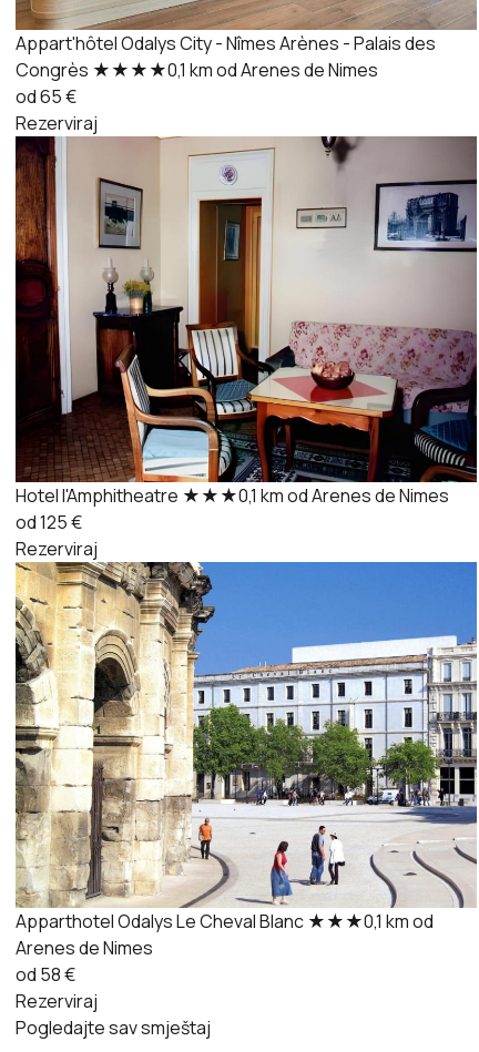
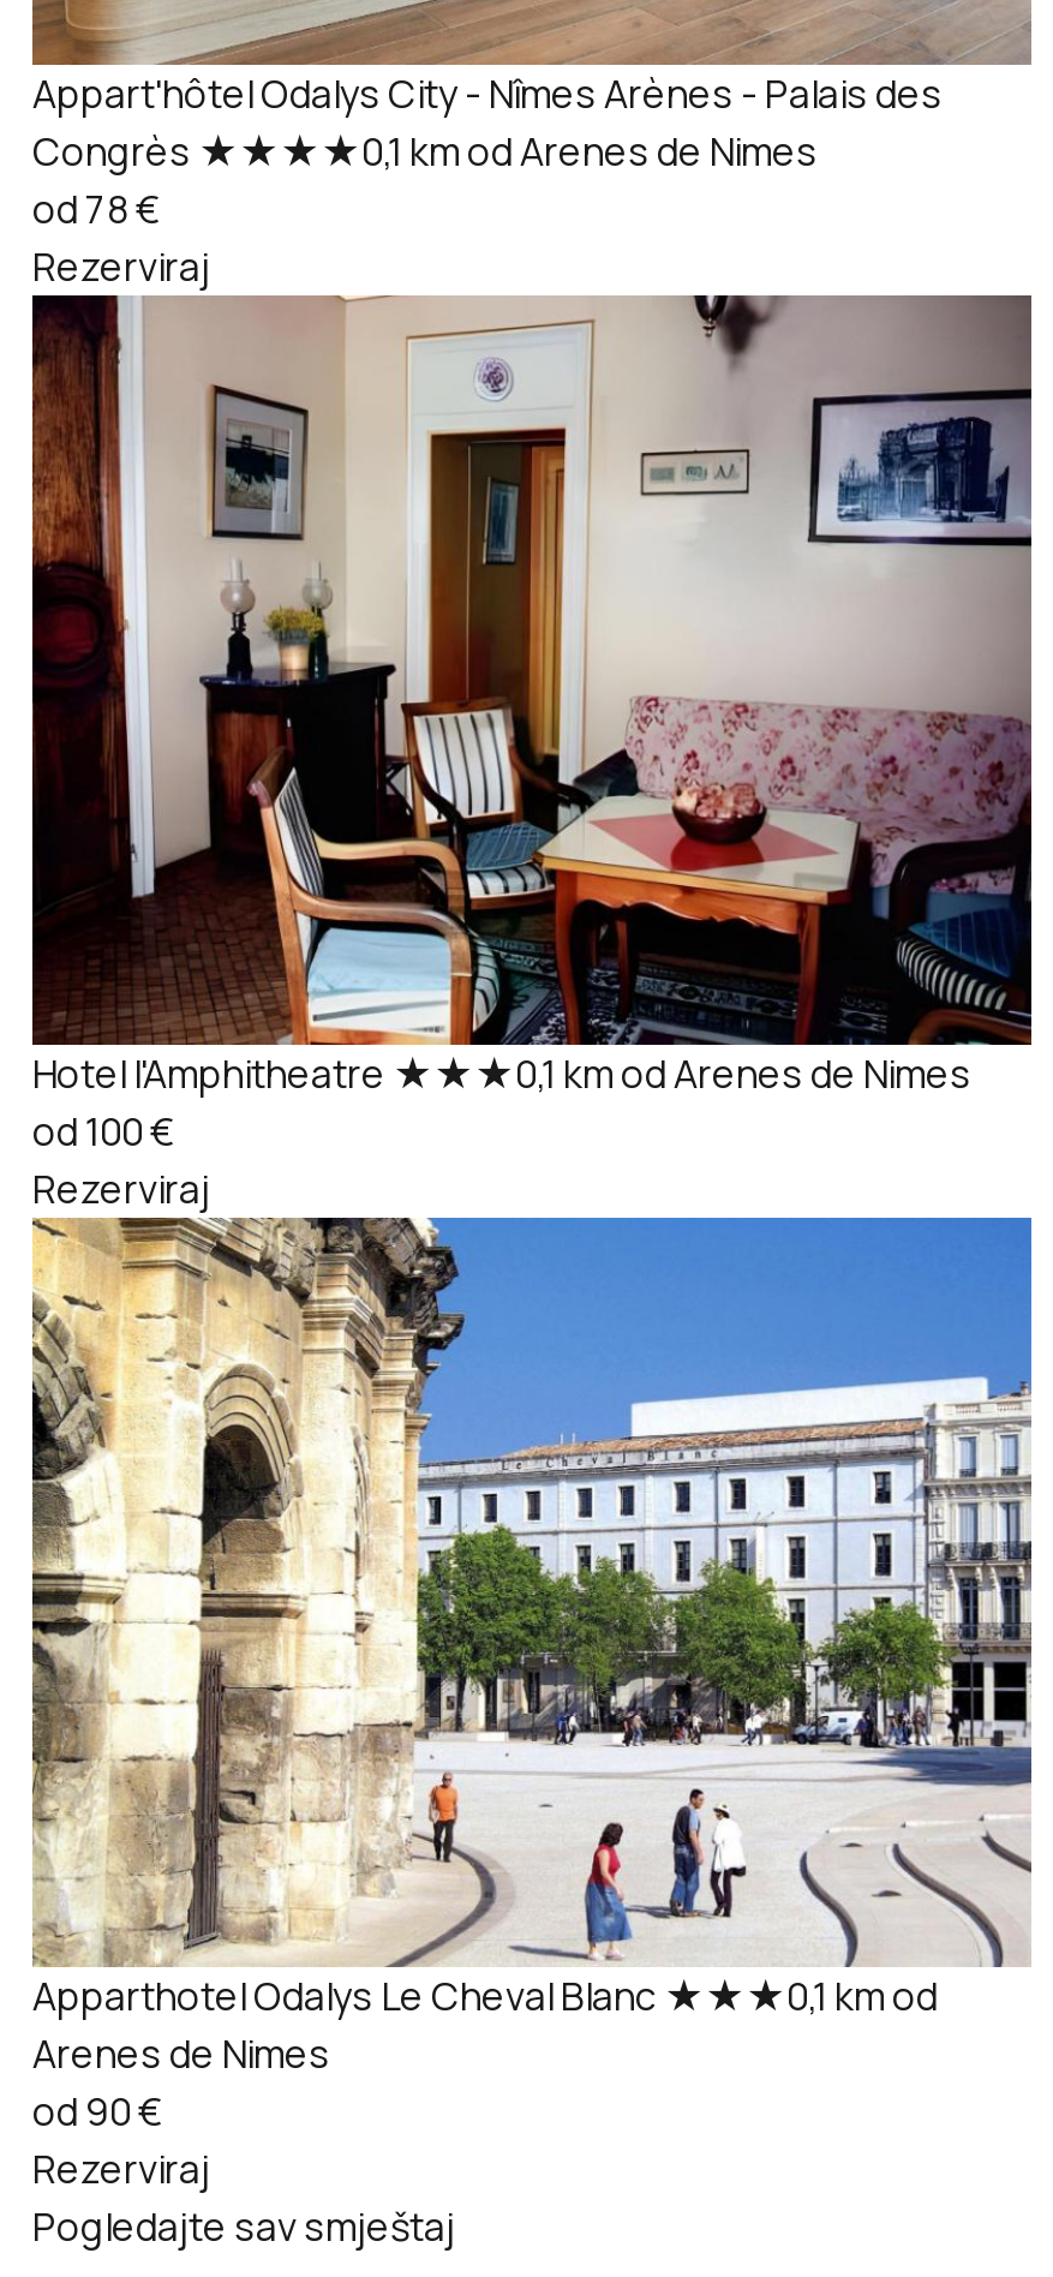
- od 65 €
+ od 78 €

- od 125 €
+ od 100 €

- od 58 €
+ od 90 €
